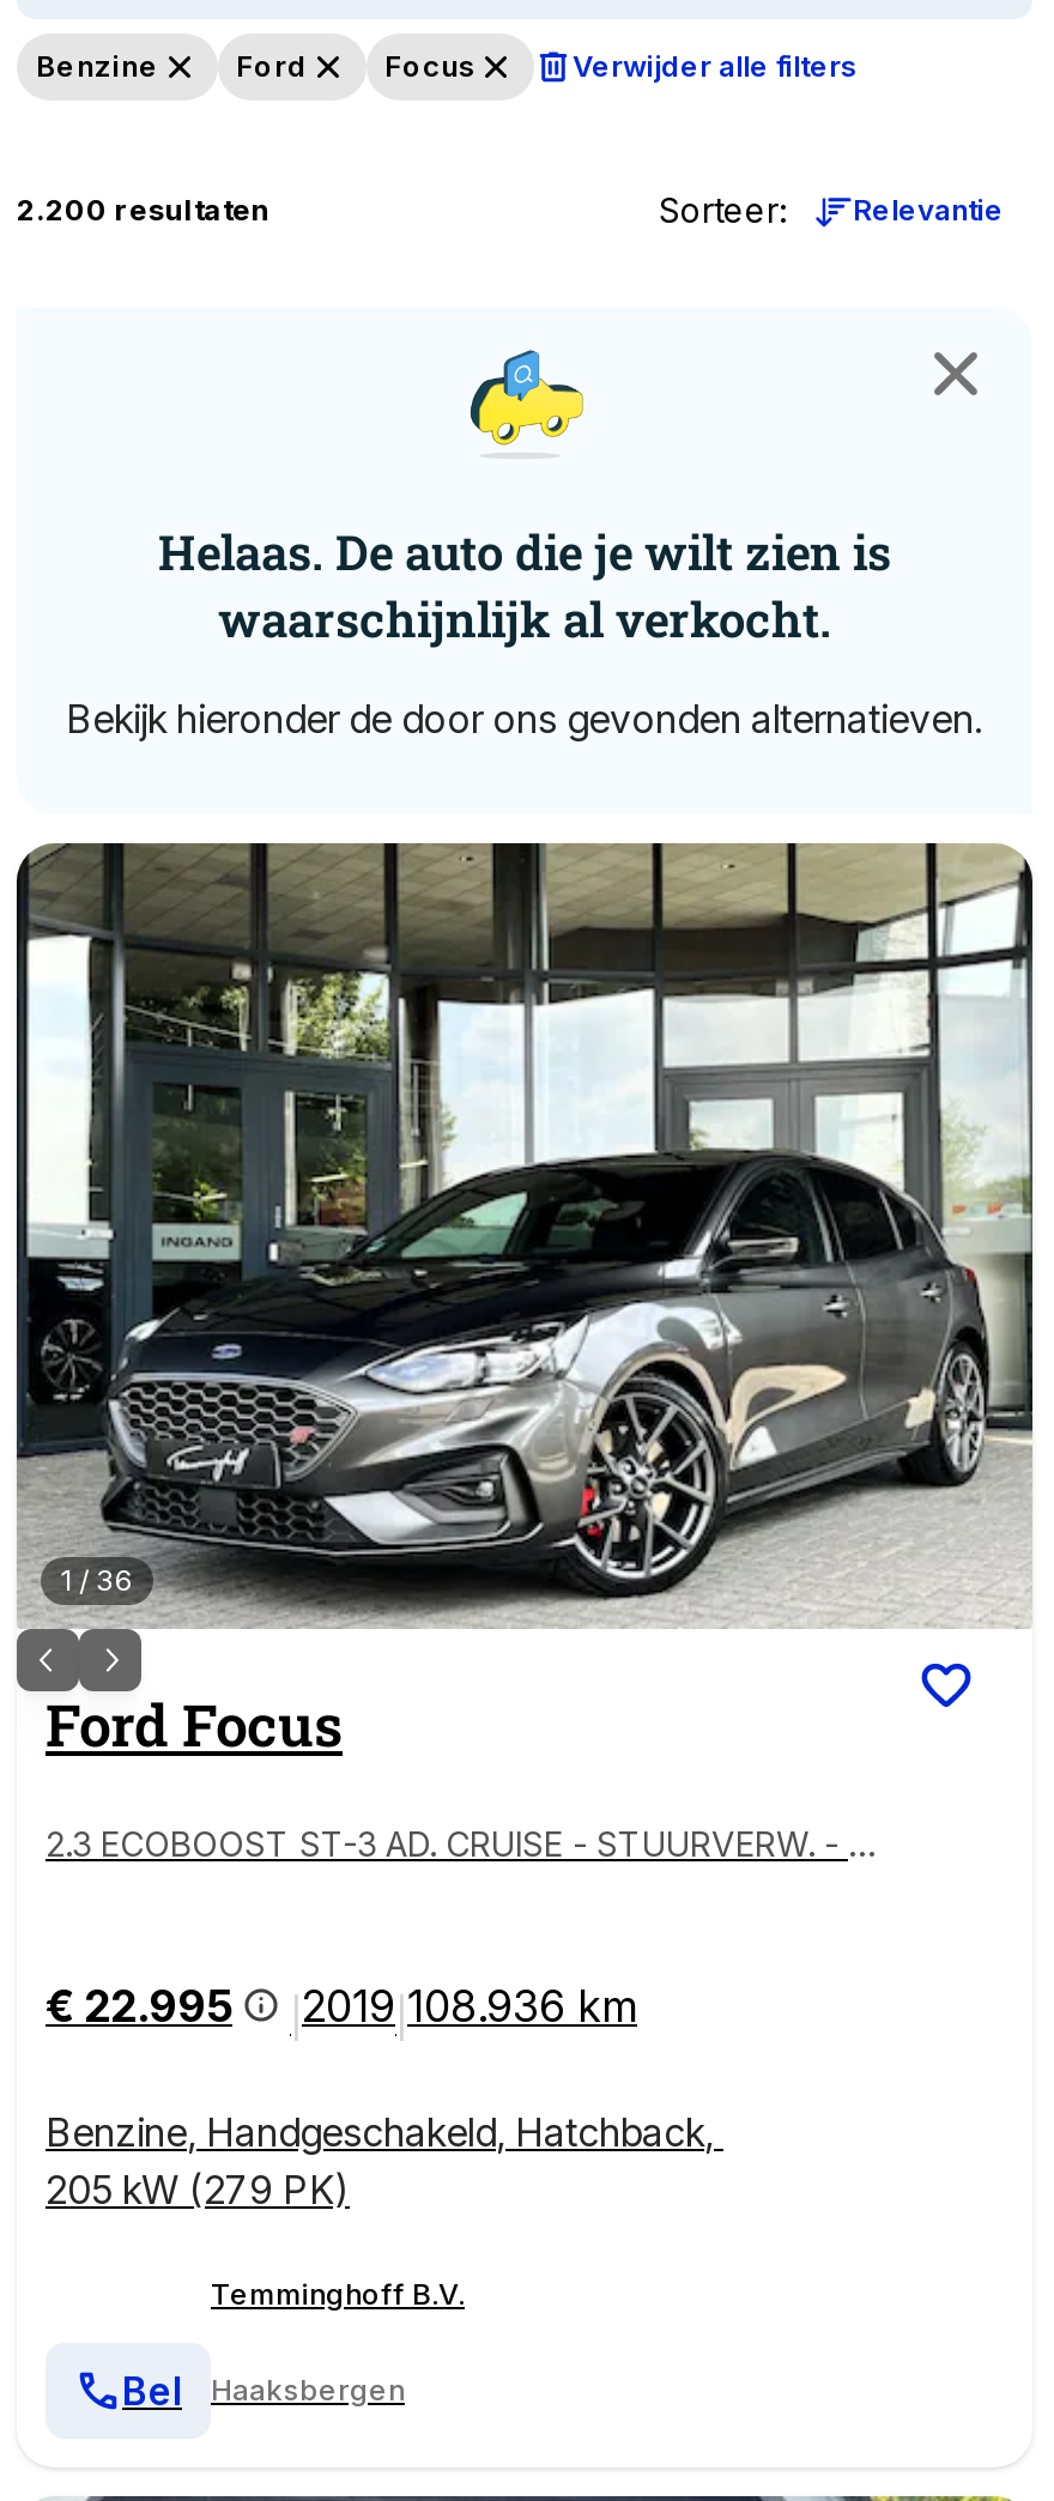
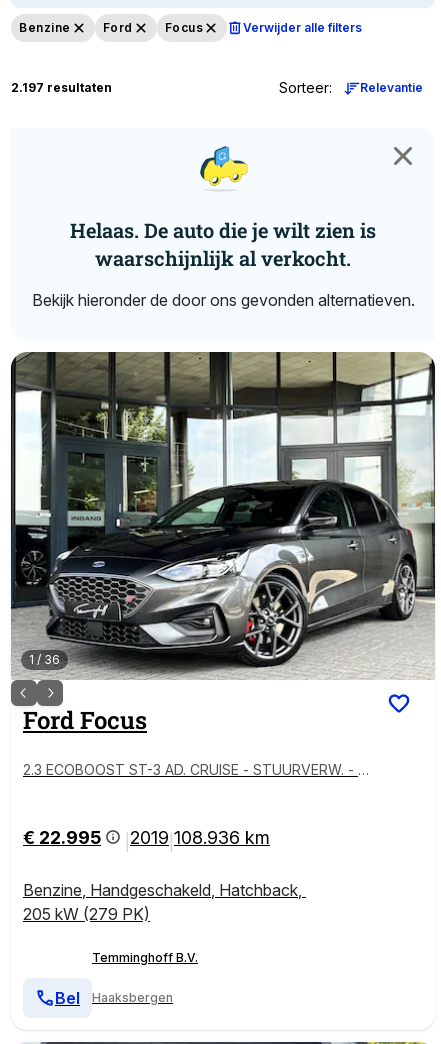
- 2.200 resultaten
+ 2.197 resultaten
